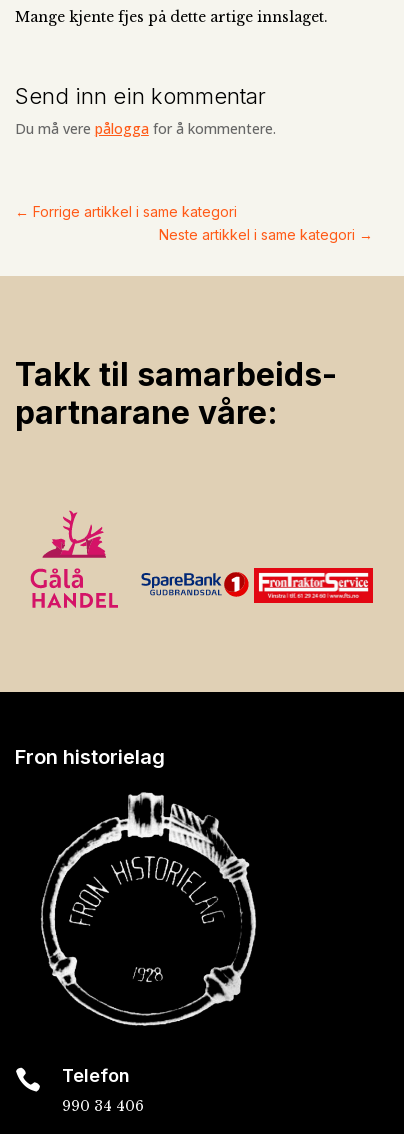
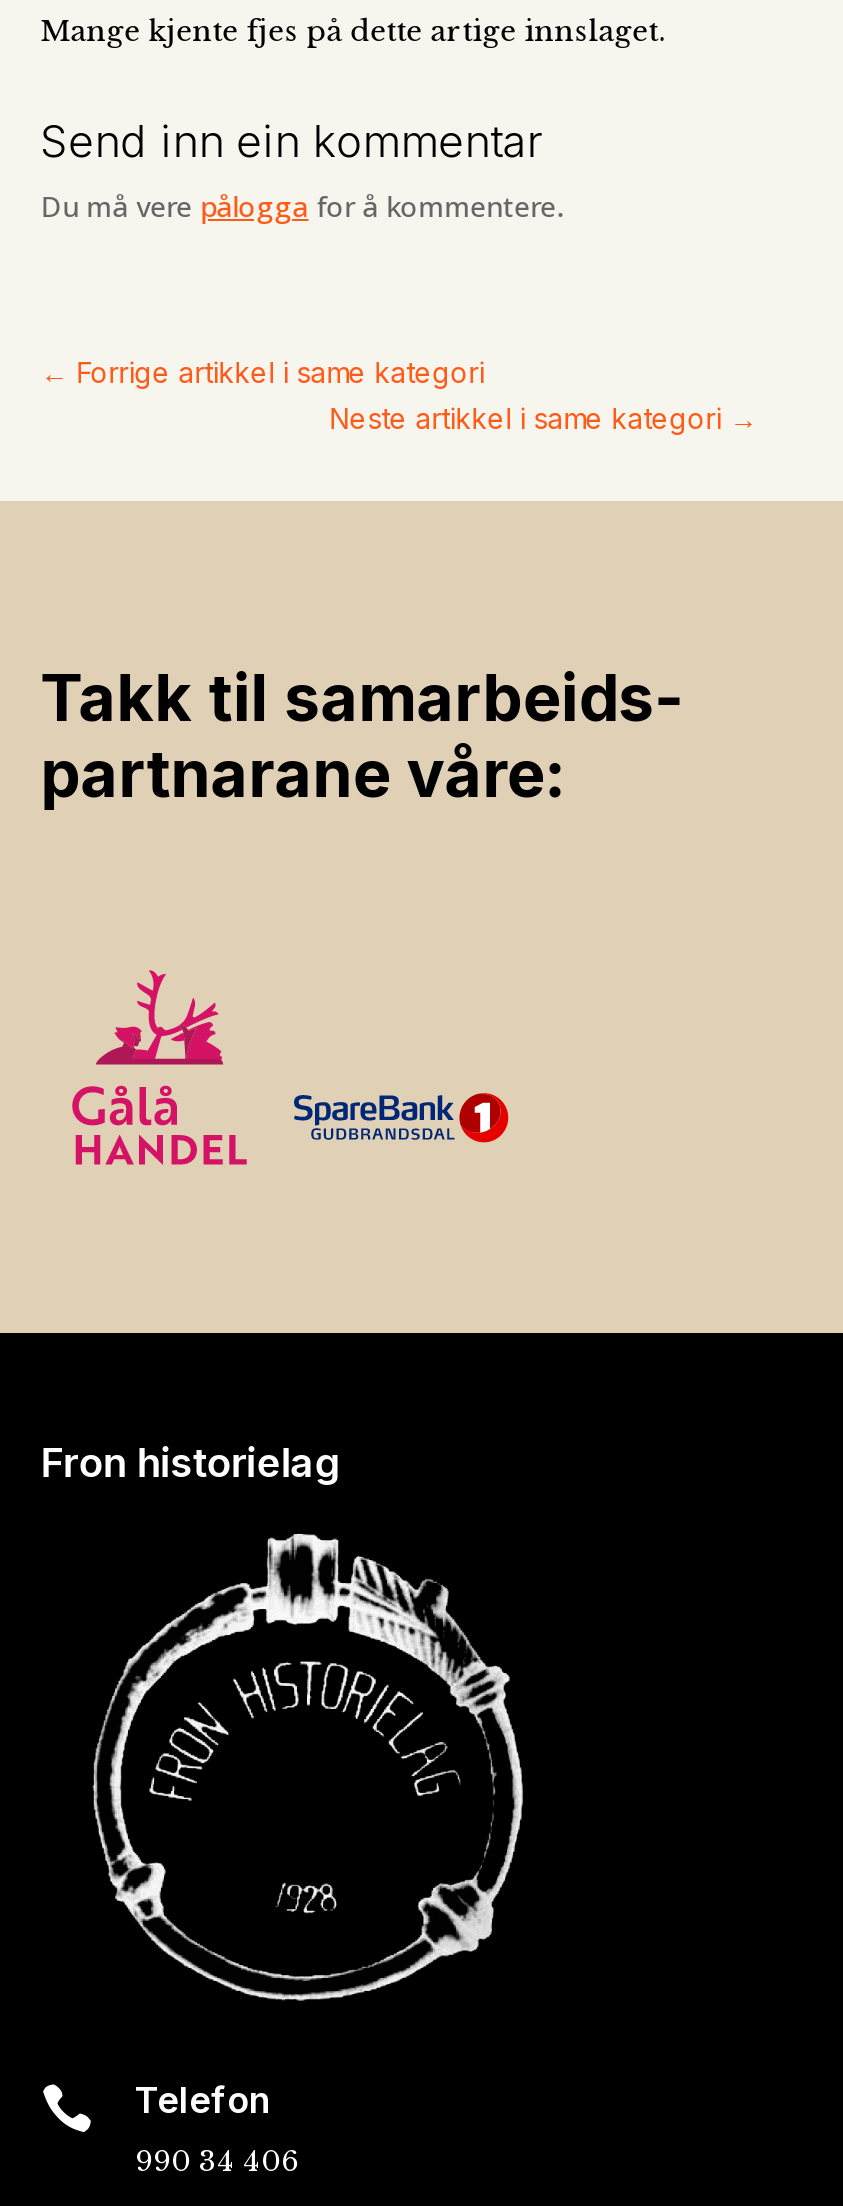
- [image]
